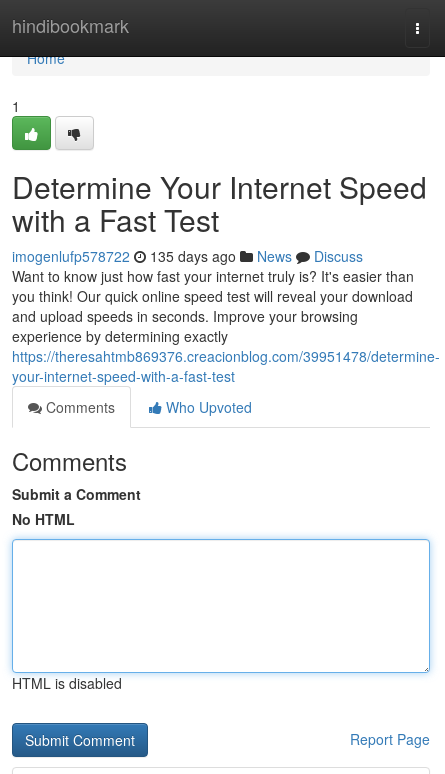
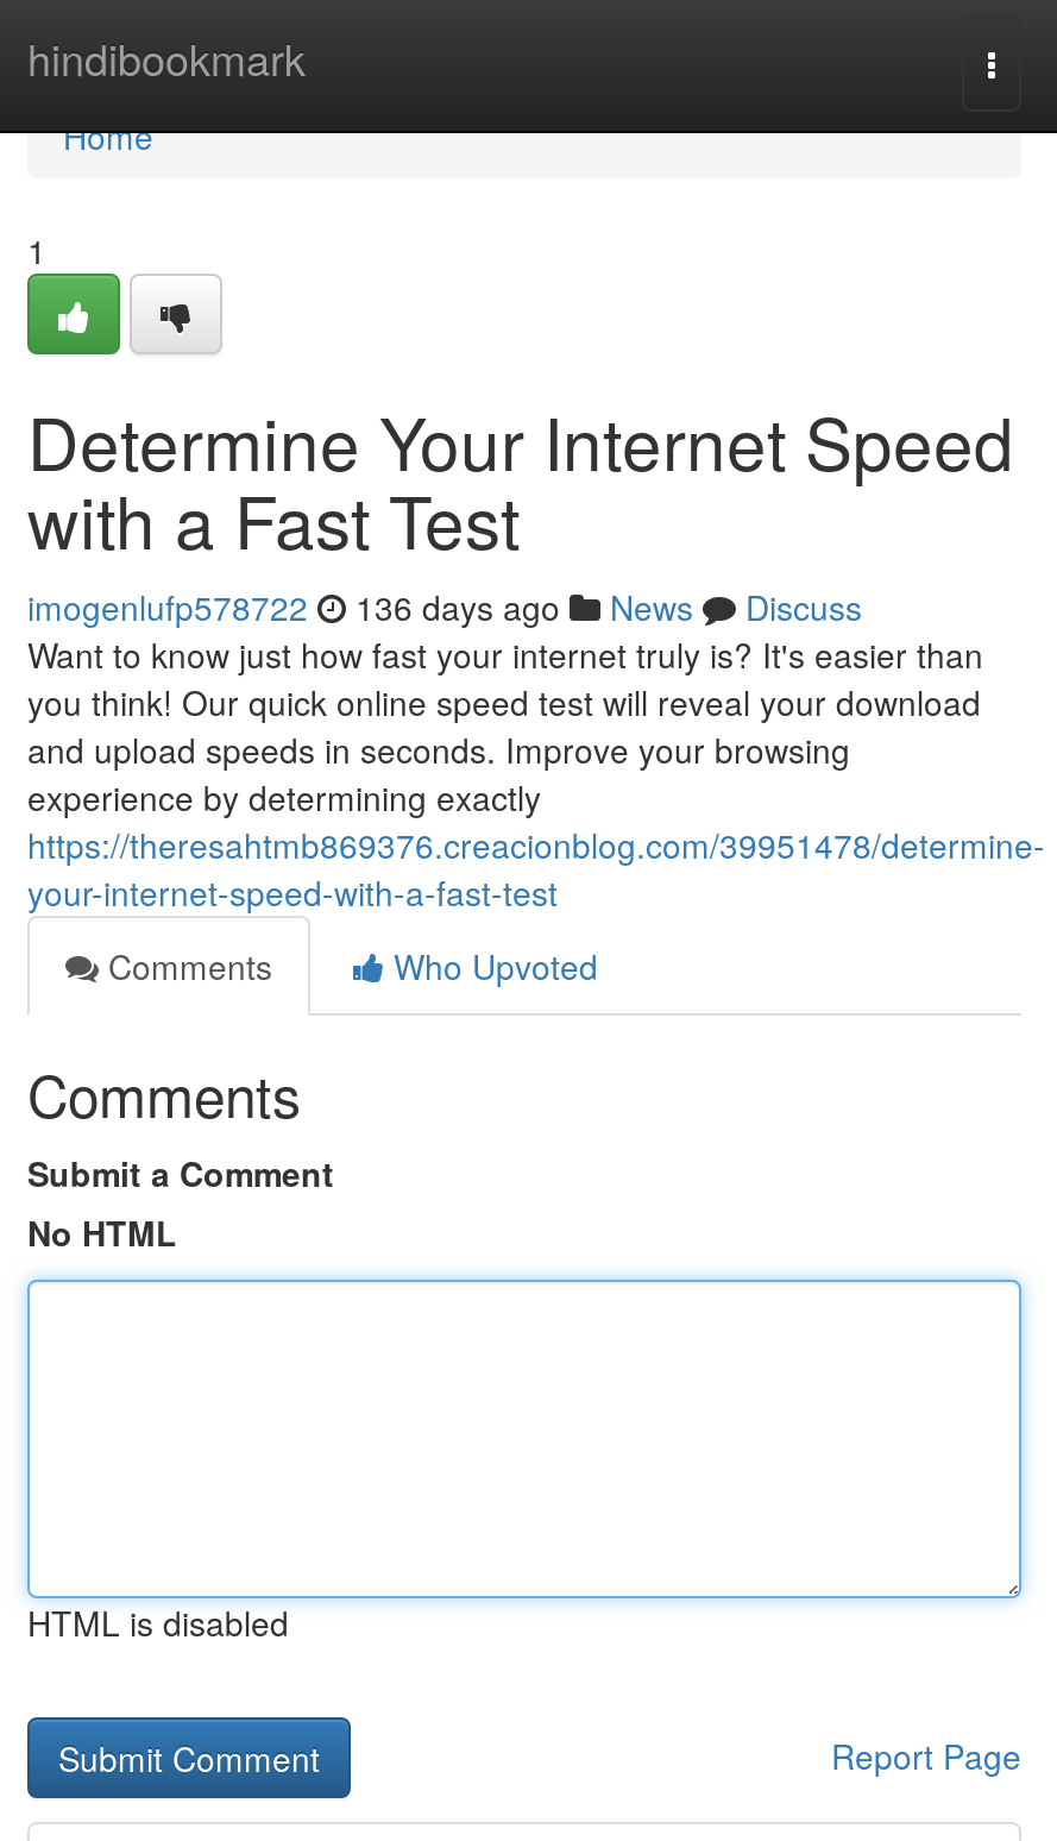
- imogenlufp578722 135 days ago News Discuss
+ imogenlufp578722 136 days ago News Discuss
